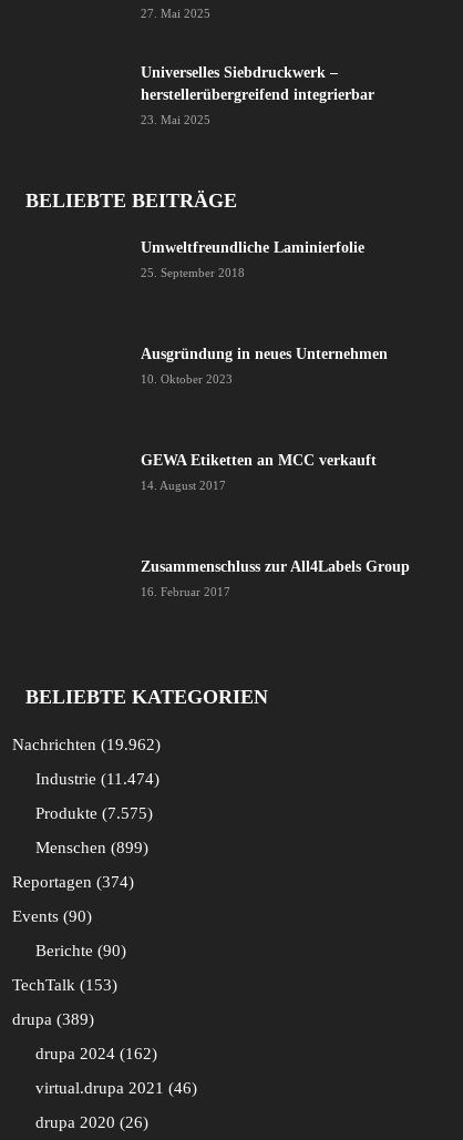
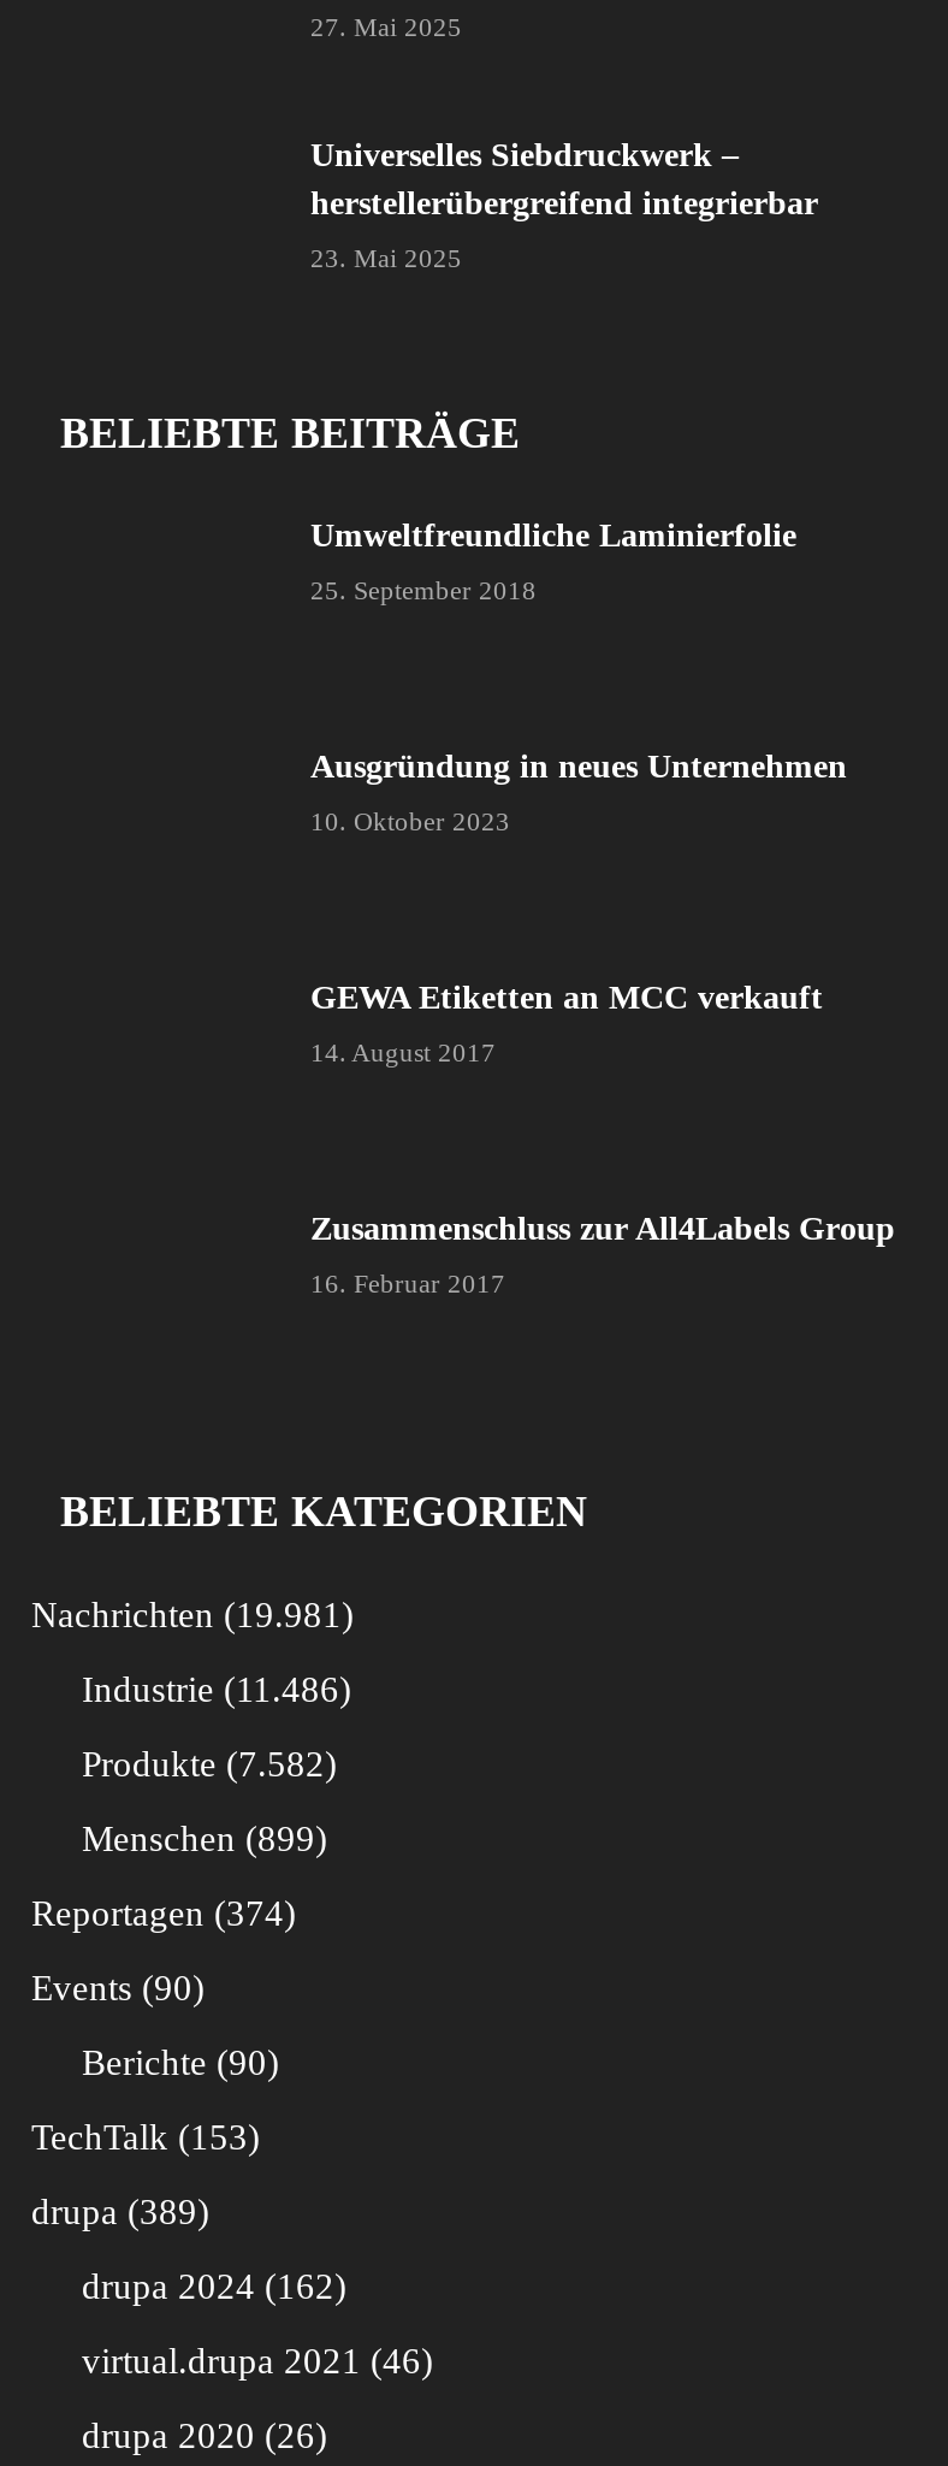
- Nachrichten 19.962
+ Nachrichten 19.981

- Industrie 11.474
+ Industrie 11.486

- Produkte 7.575
+ Produkte 7.582
